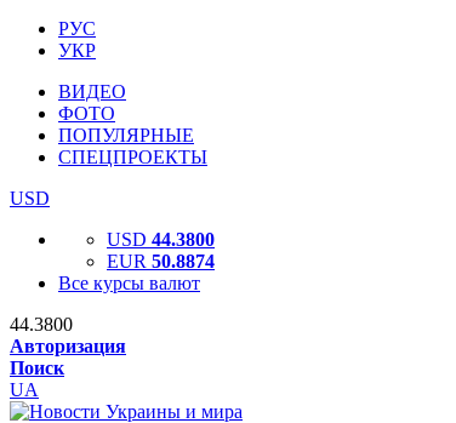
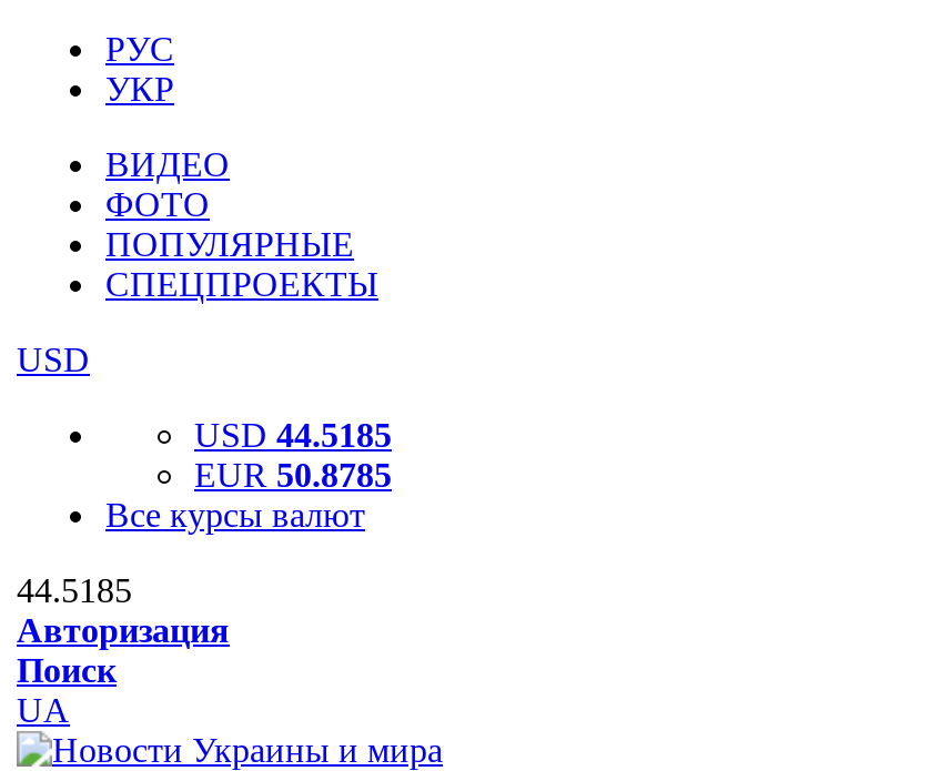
- USD 44.3800
+ USD 44.5185

- EUR 50.8874
+ EUR 50.8785

- 44.3800
+ 44.5185
